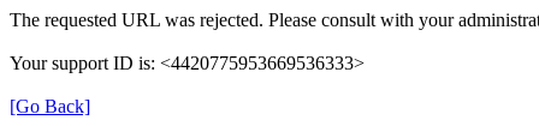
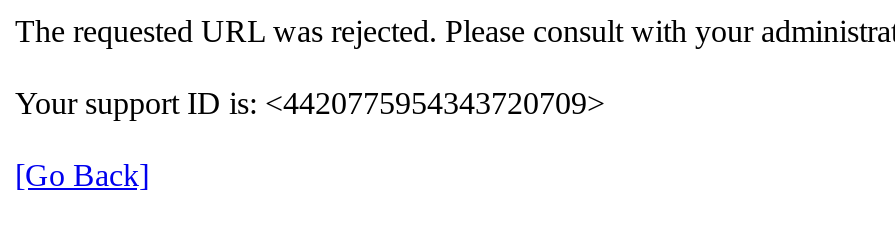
- Your support ID is: <4420775953669536333>
+ Your support ID is: <4420775954343720709>
